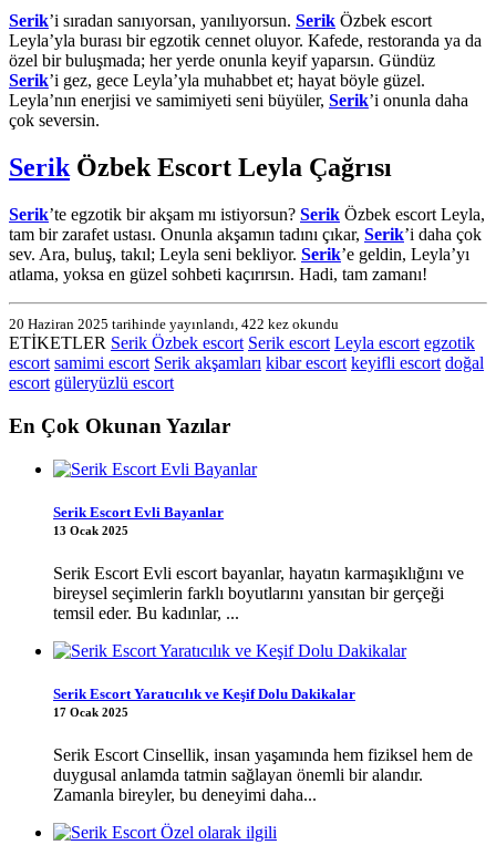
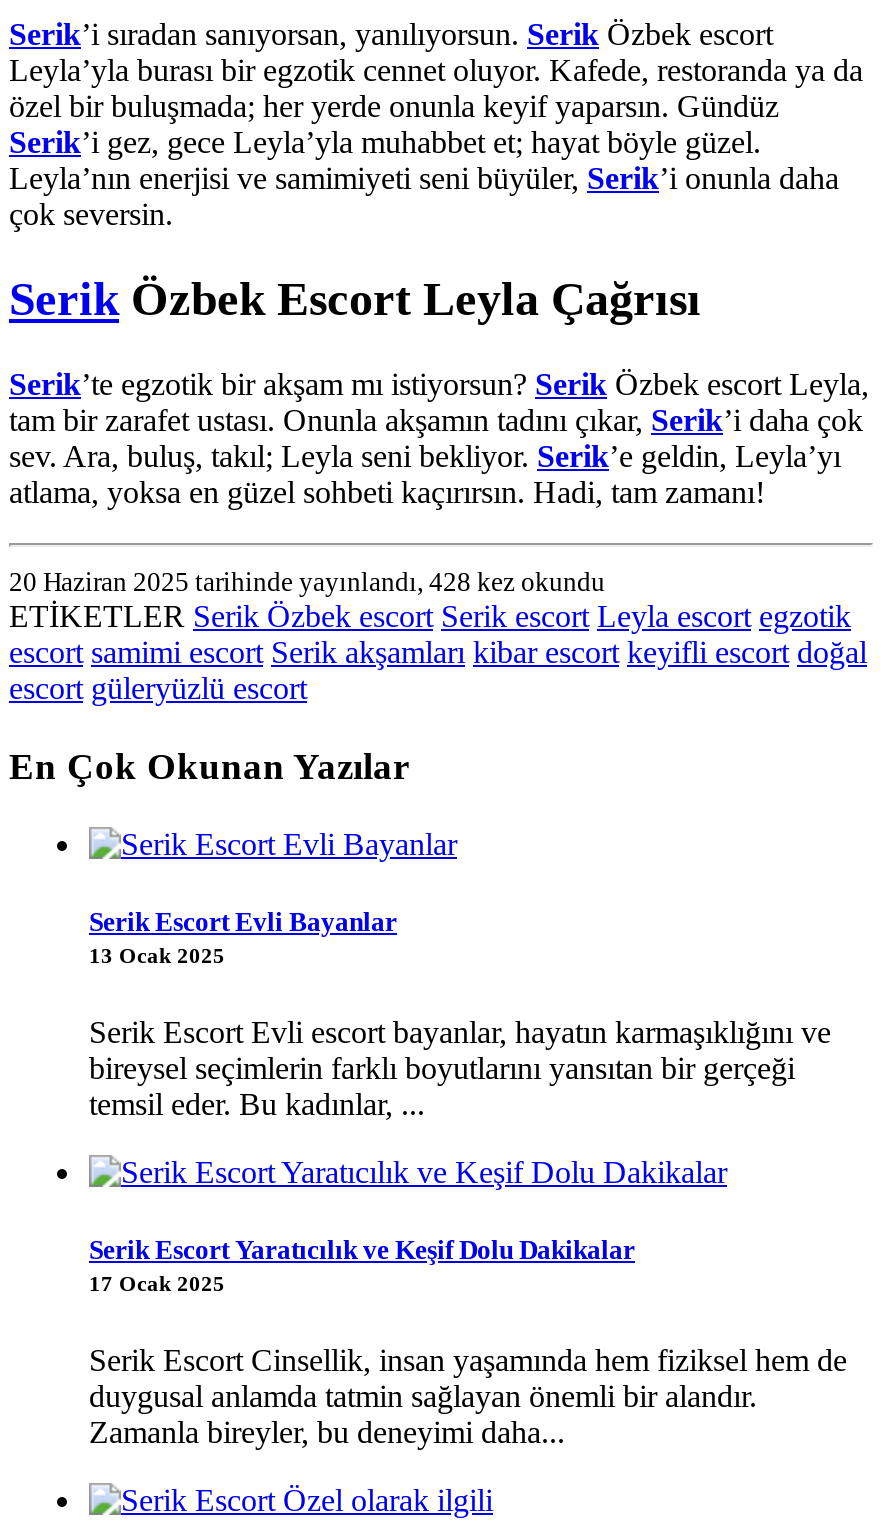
- 20 Haziran 2025 tarihinde yayınlandı, 422 kez okundu
+ 20 Haziran 2025 tarihinde yayınlandı, 428 kez okundu
